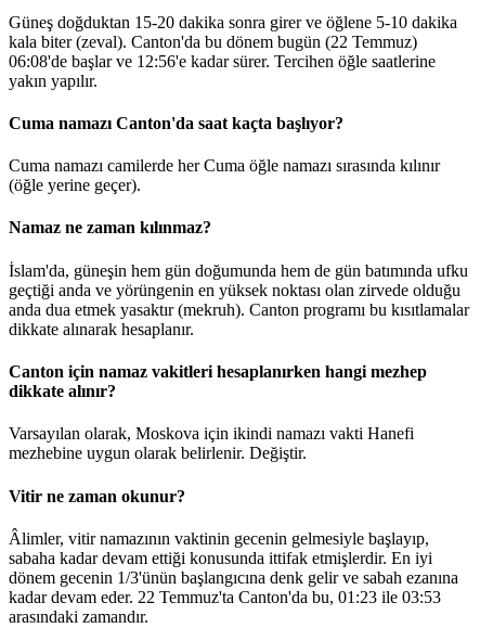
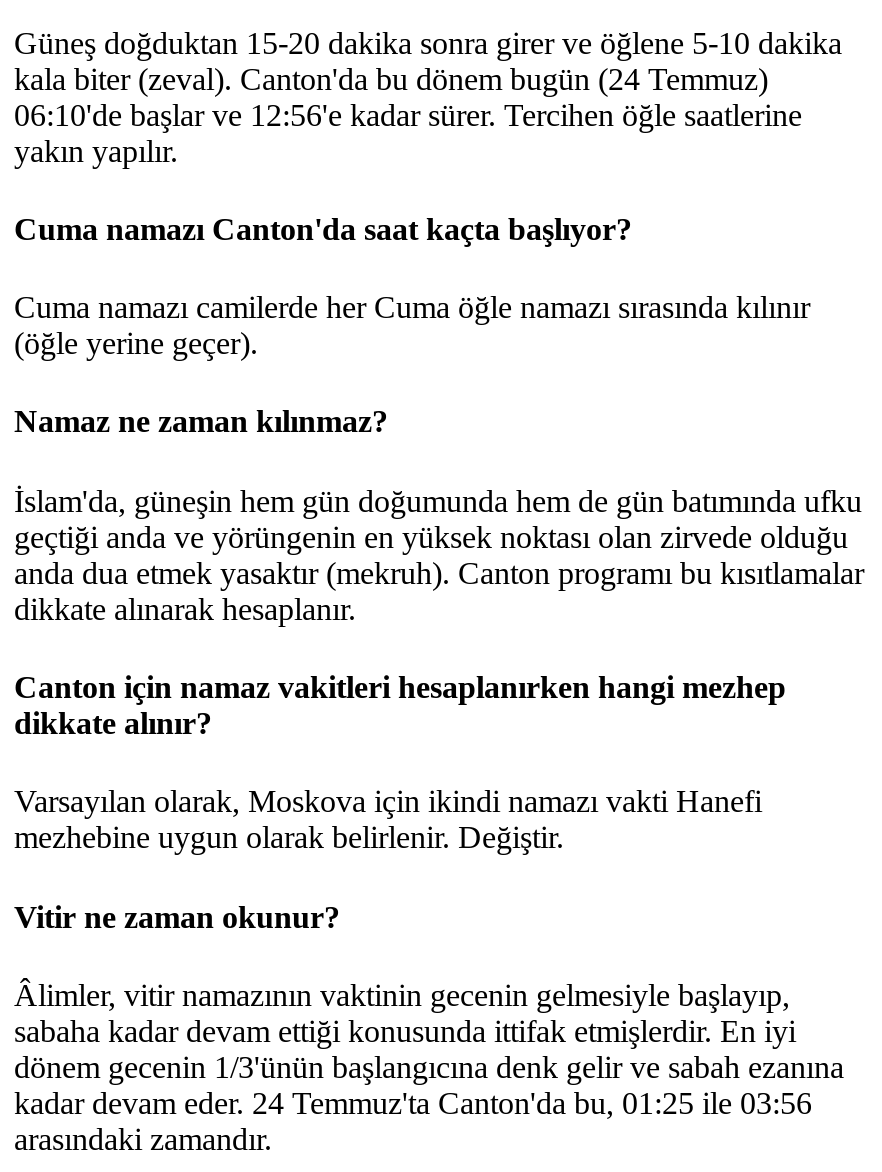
- kala biter (zeval). Canton'da bu dönem bugün (22 Temmuz)
+ kala biter (zeval). Canton'da bu dönem bugün (24 Temmuz)

- 06:08'de başlar ve 12:56'e kadar sürer. Tercihen öğle saatlerine
+ 06:10'de başlar ve 12:56'e kadar sürer. Tercihen öğle saatlerine

- kadar devam eder. 22 Temmuz'ta Canton'da bu, 01:23 ile 03:53
+ kadar devam eder. 24 Temmuz'ta Canton'da bu, 01:25 ile 03:56
